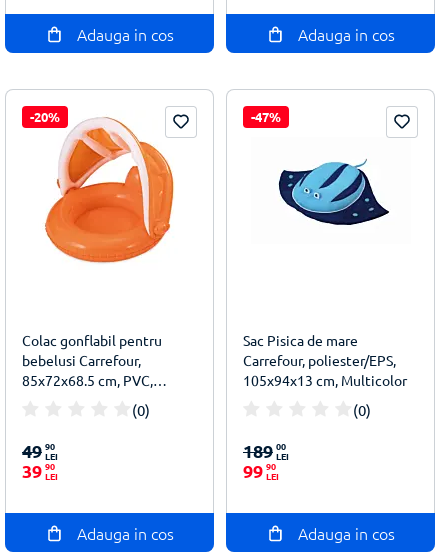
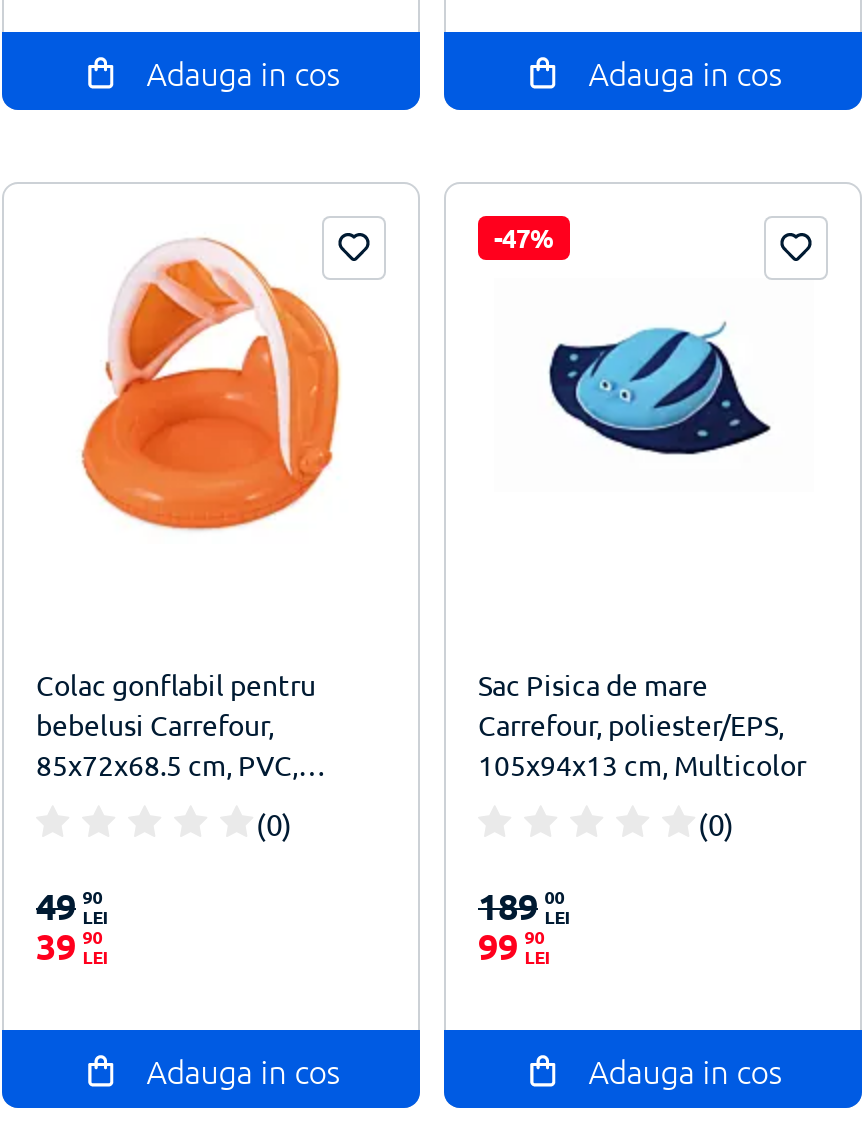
- -20%
